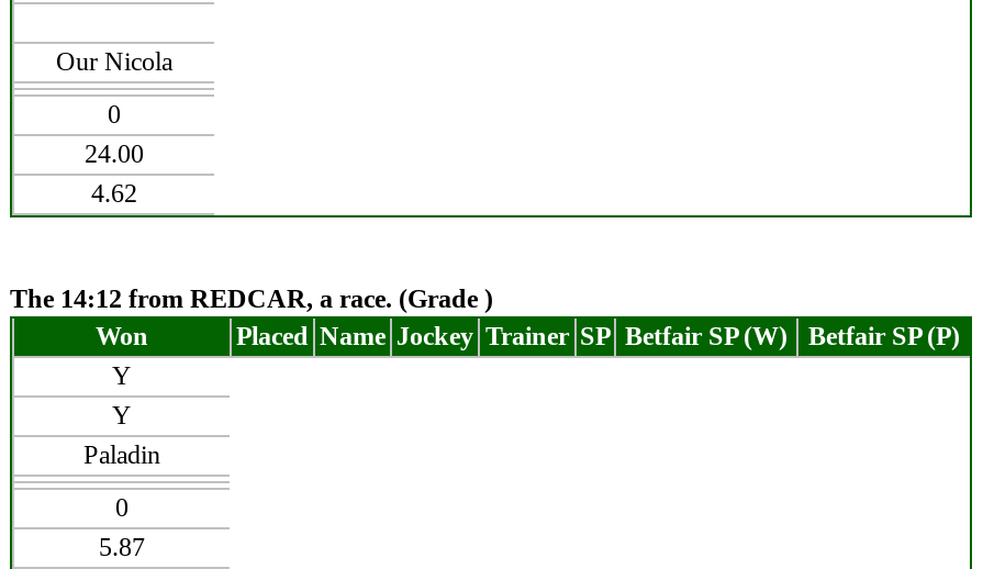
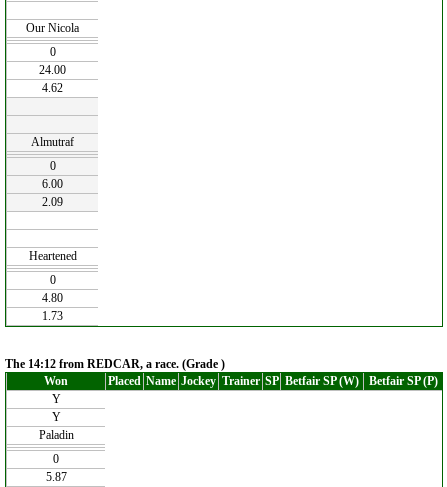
+ Heartened
+ 0
+ 4.80
+ 1.73

+ Almutraf
+ 0
+ 6.00
+ 2.09
